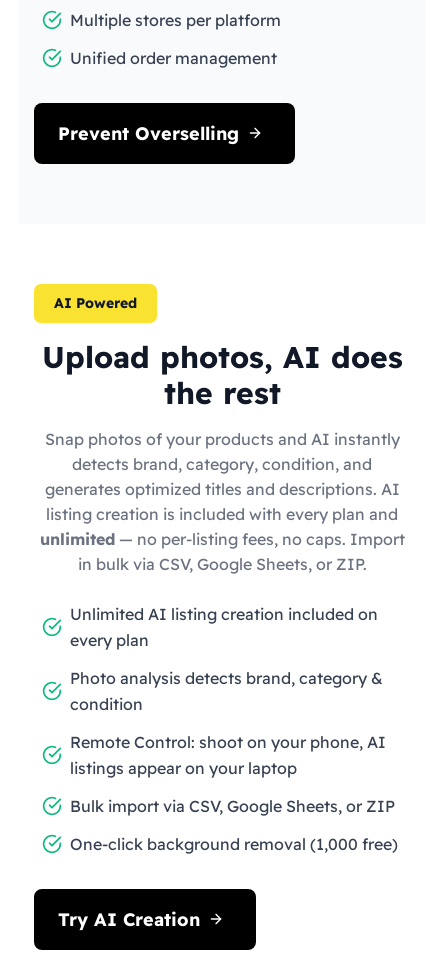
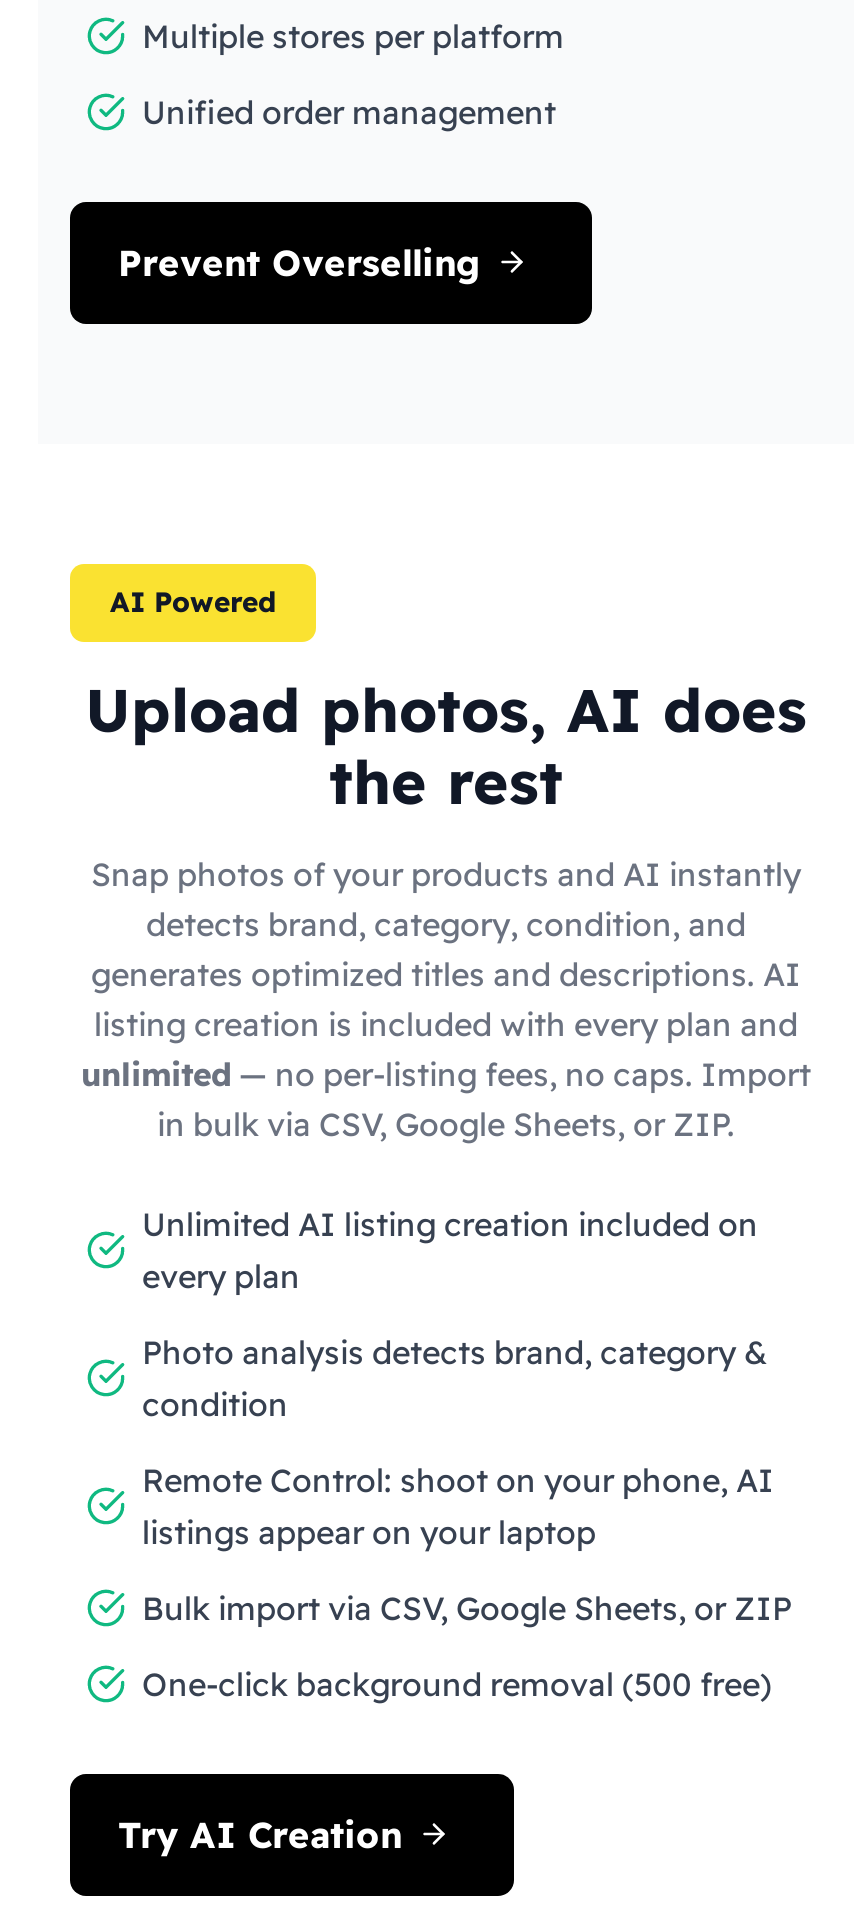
- One-click background removal (1,000 free)
+ One-click background removal (500 free)
